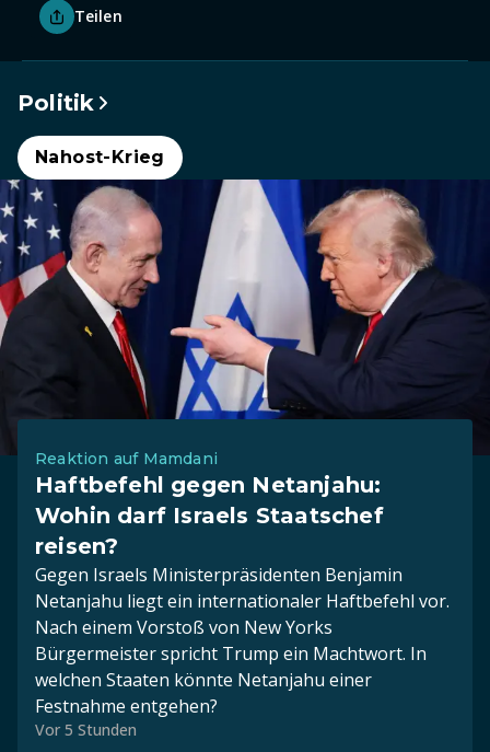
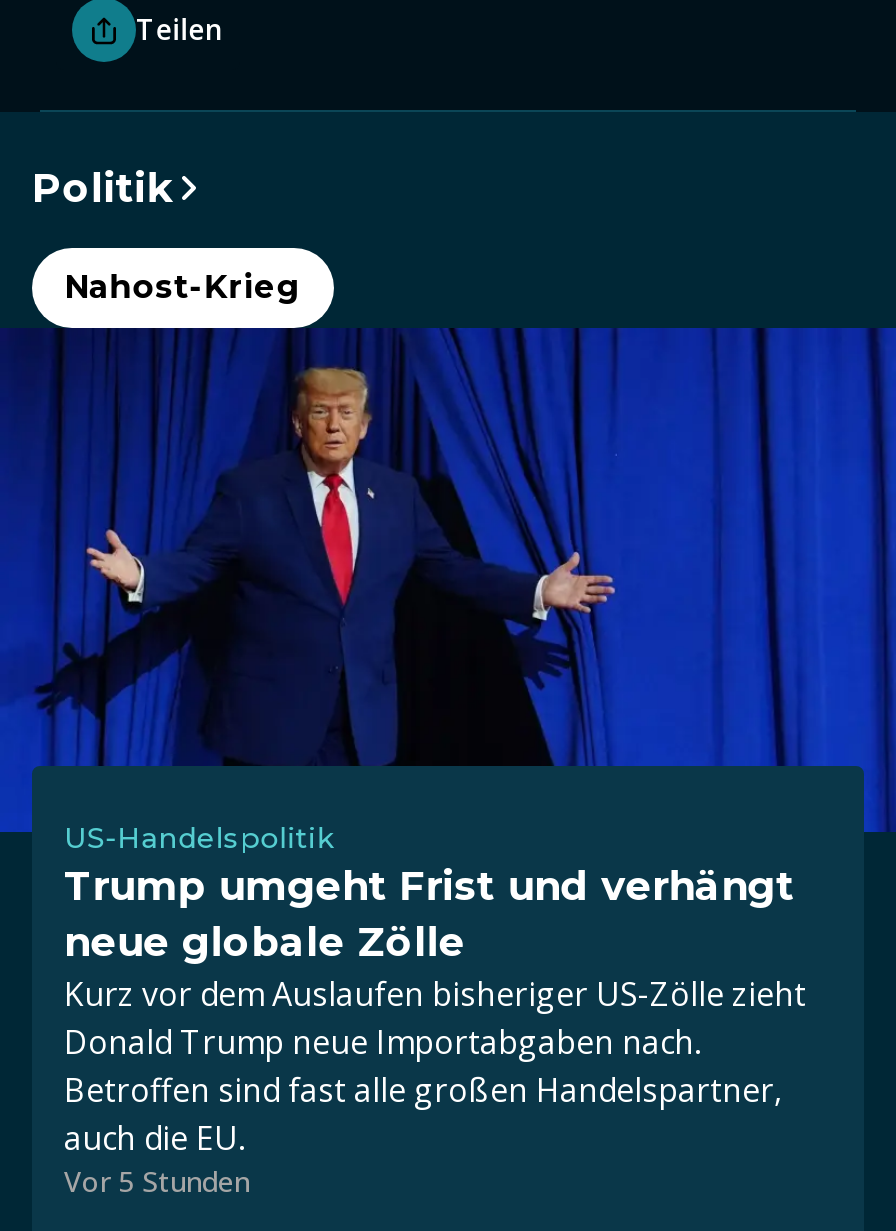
- [image]
- Reaktion auf Mamdani
- Haftbefehl gegen Netanjahu:
- Wohin darf Israels Staatschef
- reisen?
- Gegen Israels Ministerpräsidenten Benjamin
- Netanjahu liegt ein internationaler Haftbefehl vor.
- Nach einem Vorstoß von New Yorks
- Bürgermeister spricht Trump ein Machtwort. In
- welchen Staaten könnte Netanjahu einer
- Festnahme entgehen?
+ [image]
+ US-Handelspolitik
+ Trump umgeht Frist und verhängt
+ neue globale Zölle
+ Kurz vor dem Auslaufen bisheriger US-Zölle zieht
+ Donald Trump neue Importabgaben nach.
+ Betroffen sind fast alle großen Handelspartner,
+ auch die EU.
